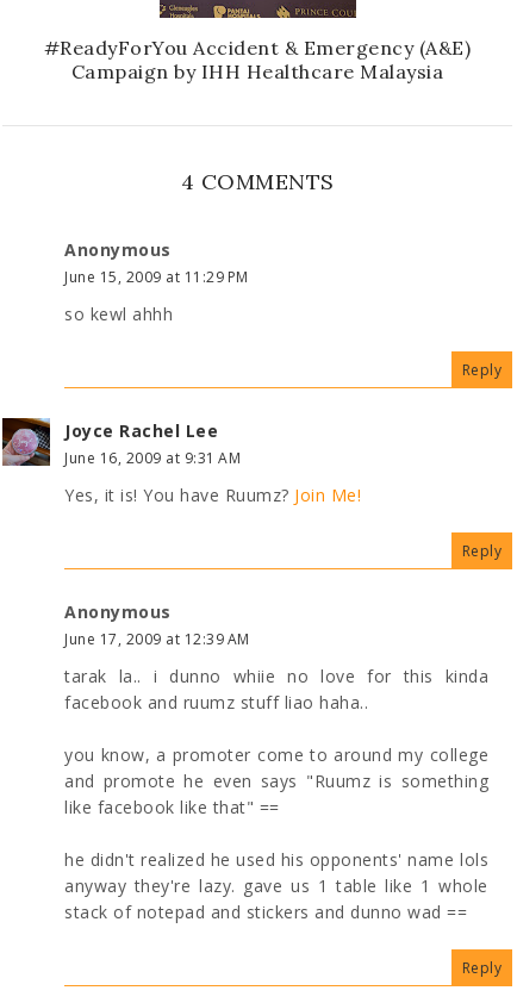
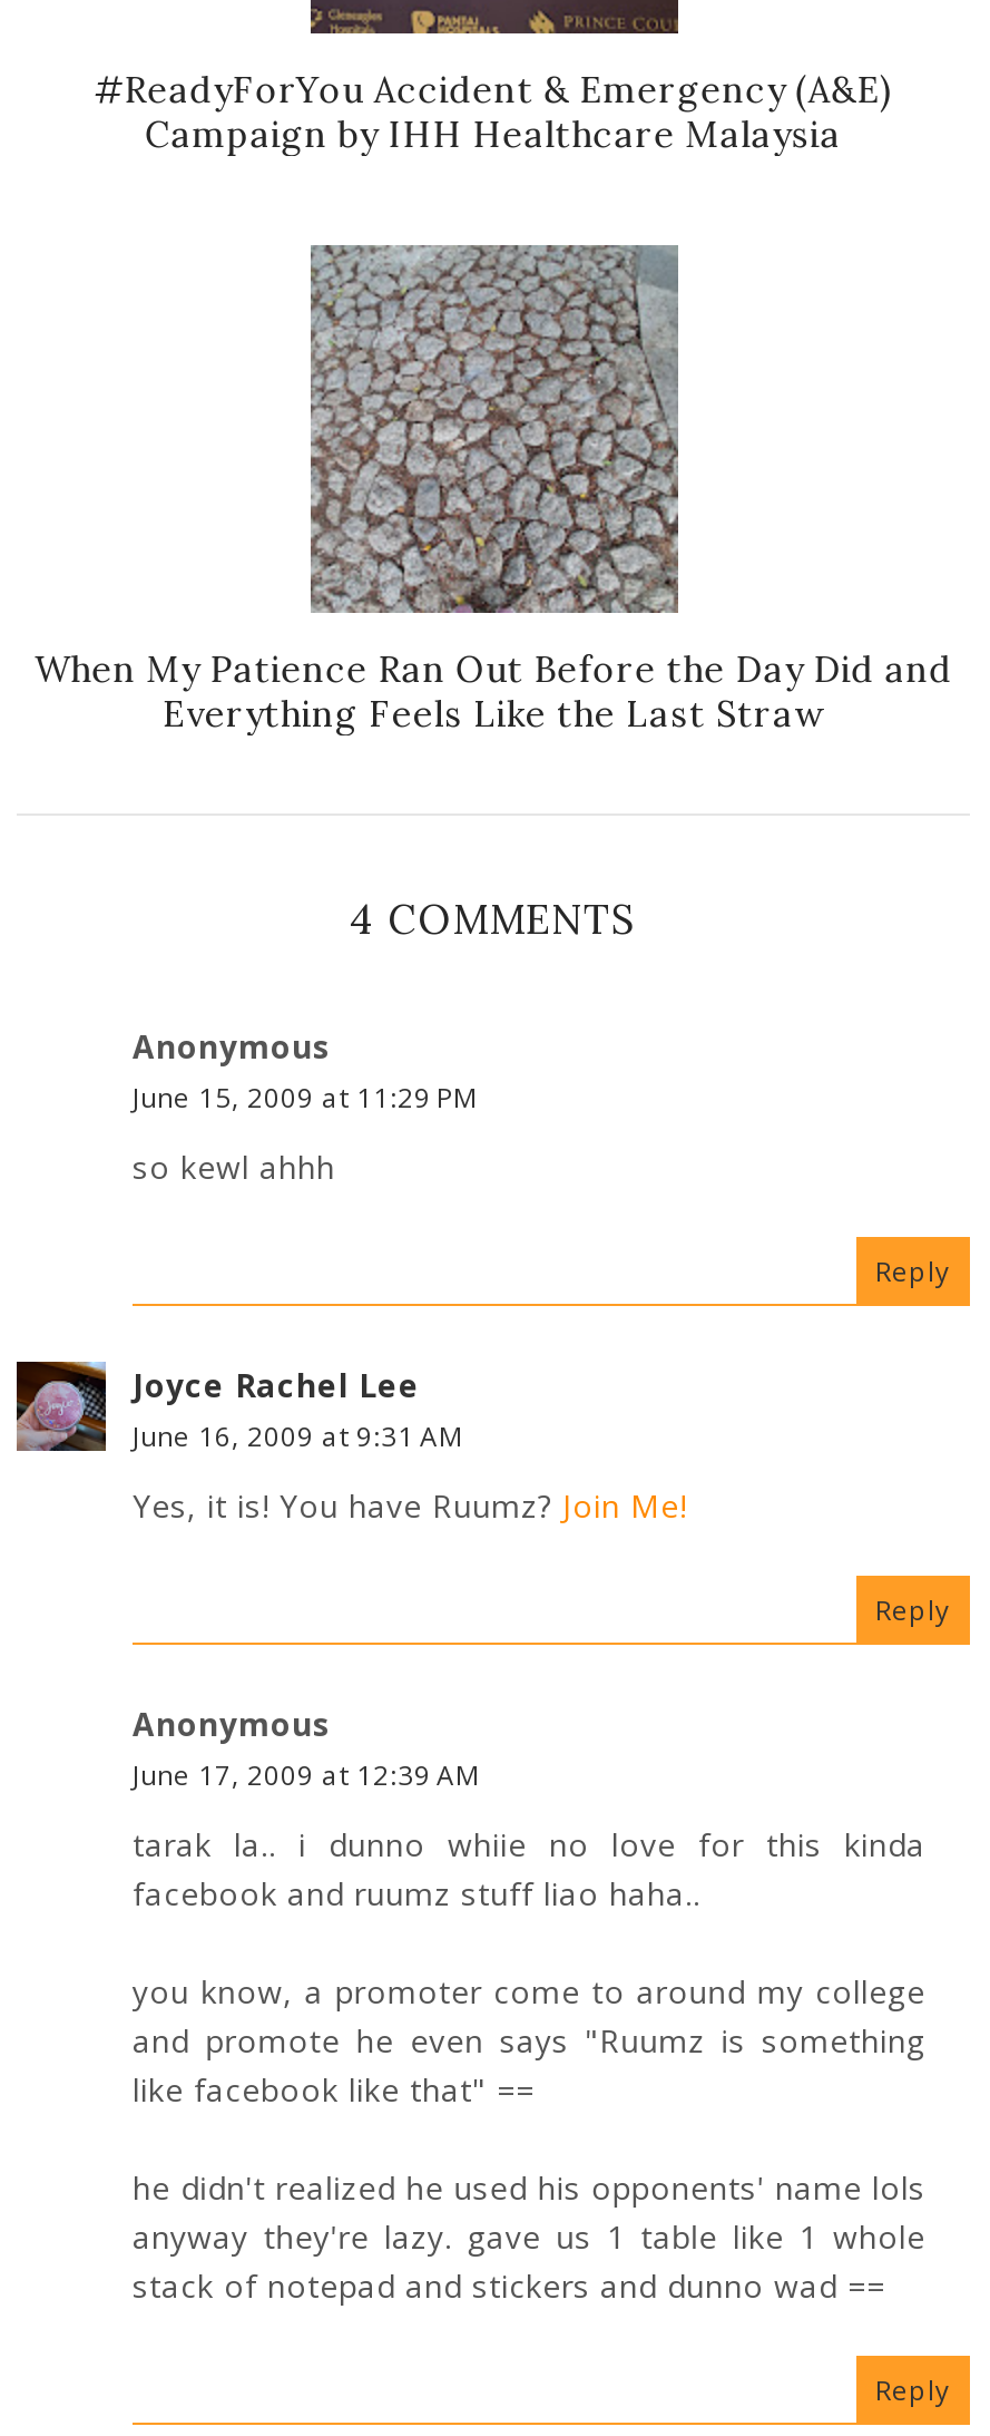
+ [image]
+ When My Patience Ran Out Before the Day Did and
+ Everything Feels Like the Last Straw
